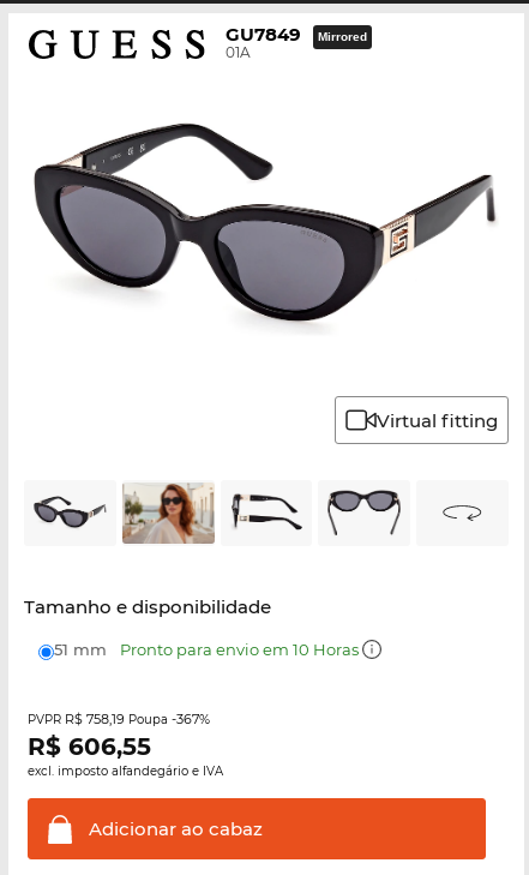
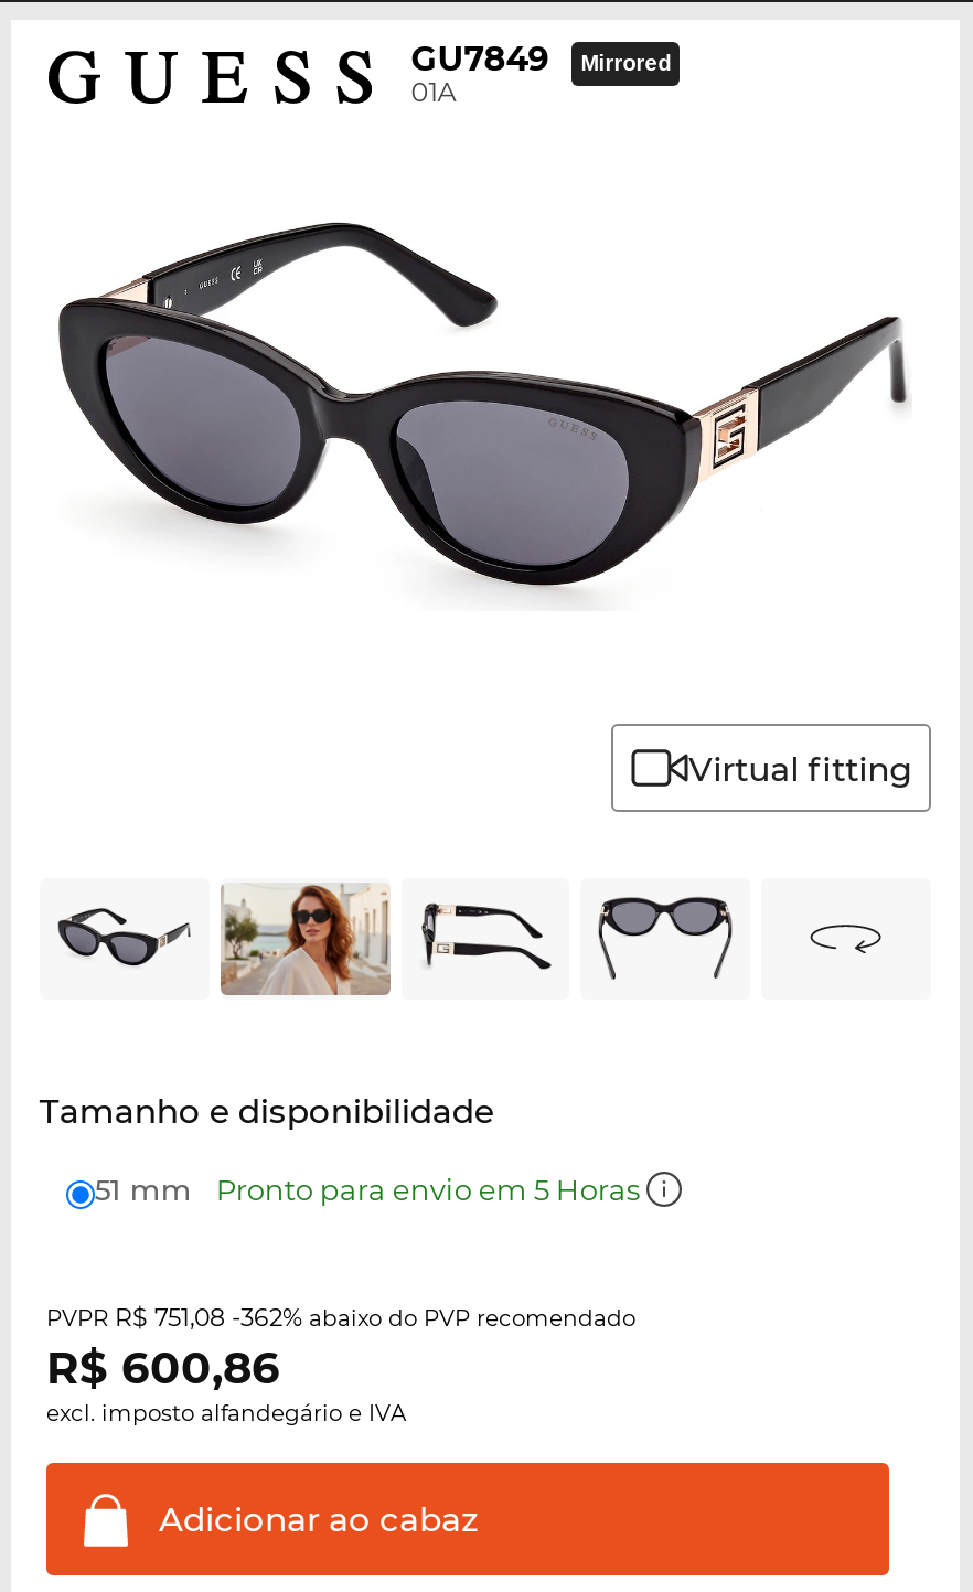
- 51 mm Pronto para envio em 10 Horas
+ 51 mm Pronto para envio em 5 Horas

- PVPR R$ 758,19 Poupa -367%
- R$606,55
+ PVPR R$ 751,08 -362% abaixo do PVP recomendado
+ R$600,86
